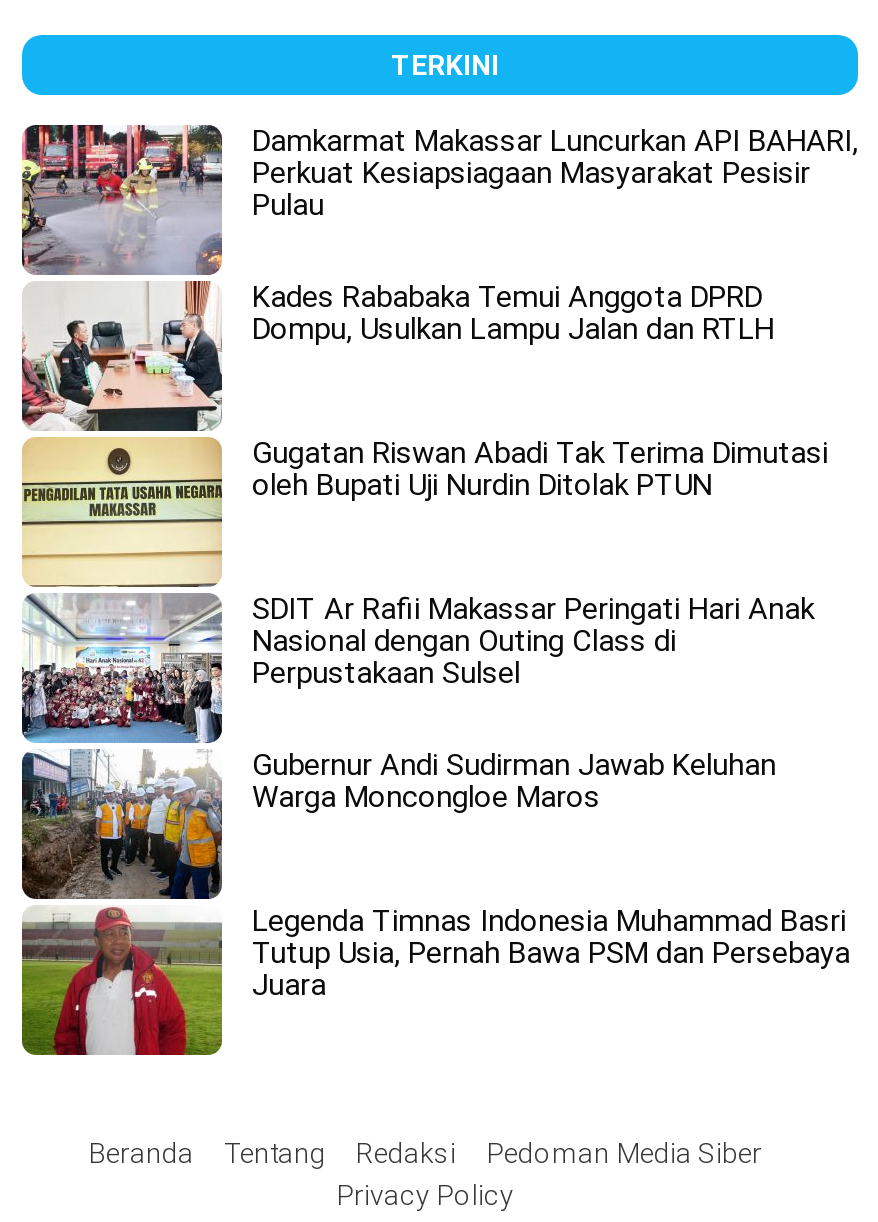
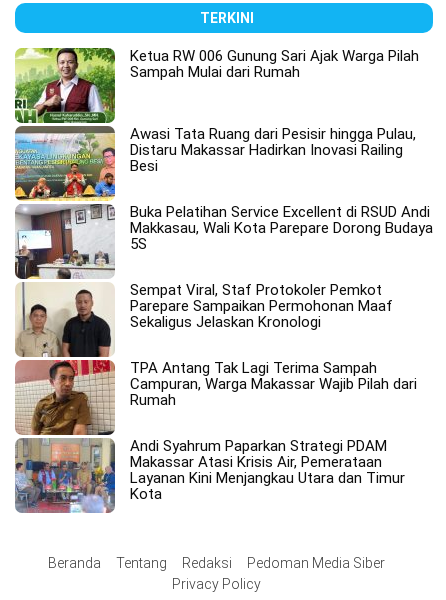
- [image]
- Damkarmat Makassar Luncurkan API BAHARI,
- Perkuat Kesiapsiagaan Masyarakat Pesisir
- Pulau
+ [image]
+ Ketua RW 006 Gunung Sari Ajak Warga Pilah
+ Sampah Mulai dari Rumah

- Kades Rababaka Temui Anggota DPRD
- Dompu, Usulkan Lampu Jalan dan RTLH
+ Awasi Tata Ruang dari Pesisir hingga Pulau,
+ Distaru Makassar Hadirkan Inovasi Railing
+ Besi

- Gugatan Riswan Abadi Tak Terima Dimutasi
- oleh Bupati Uji Nurdin Ditolak PTUN
+ Buka Pelatihan Service Excellent di RSUD Andi
+ Makkasau, Wali Kota Parepare Dorong Budaya
+ 5S

- SDIT Ar Rafii Makassar Peringati Hari Anak
- Nasional dengan Outing Class di
- Perpustakaan Sulsel
+ Sempat Viral, Staf Protokoler Pemkot
+ Parepare Sampaikan Permohonan Maaf
+ Sekaligus Jelaskan Kronologi

- Gubernur Andi Sudirman Jawab Keluhan
- Warga Moncongloe Maros
+ TPA Antang Tak Lagi Terima Sampah
+ Campuran, Warga Makassar Wajib Pilah dari
+ Rumah

- Legenda Timnas Indonesia Muhammad Basri
- Tutup Usia, Pernah Bawa PSM dan Persebaya
- Juara
+ Andi Syahrum Paparkan Strategi PDAM
+ Makassar Atasi Krisis Air, Pemerataan
+ Layanan Kini Menjangkau Utara dan Timur
+ Kota
